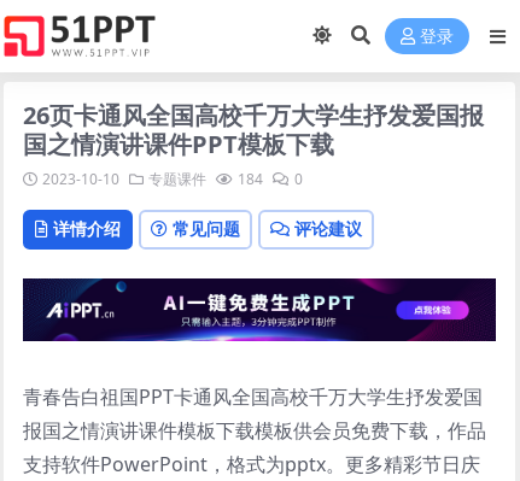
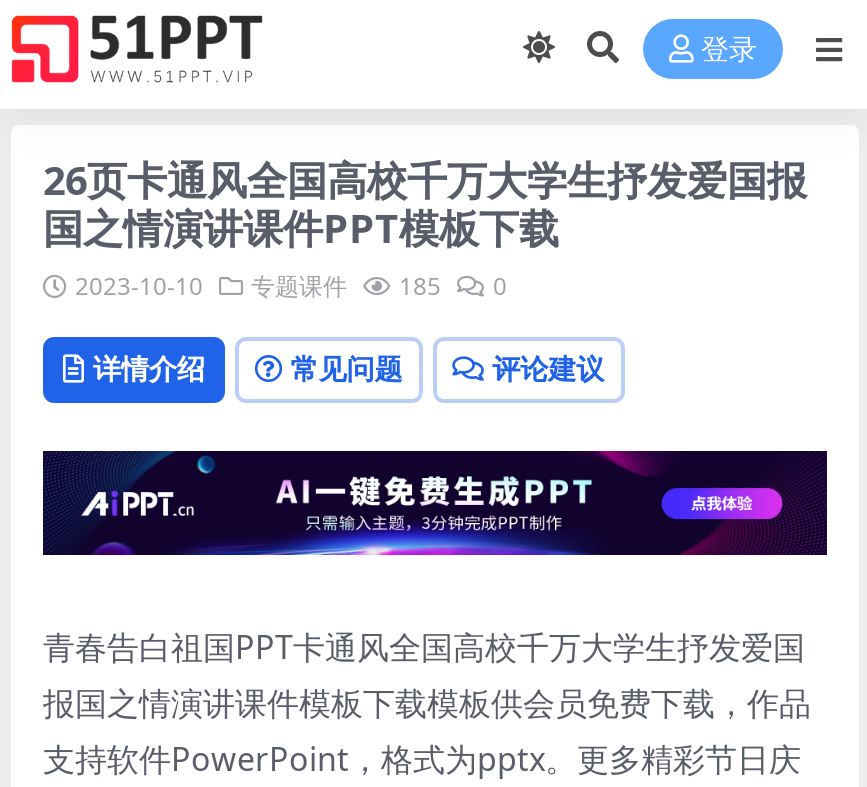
- 2023-10-10 专题课件 184 0
+ 2023-10-10 专题课件 185 0
